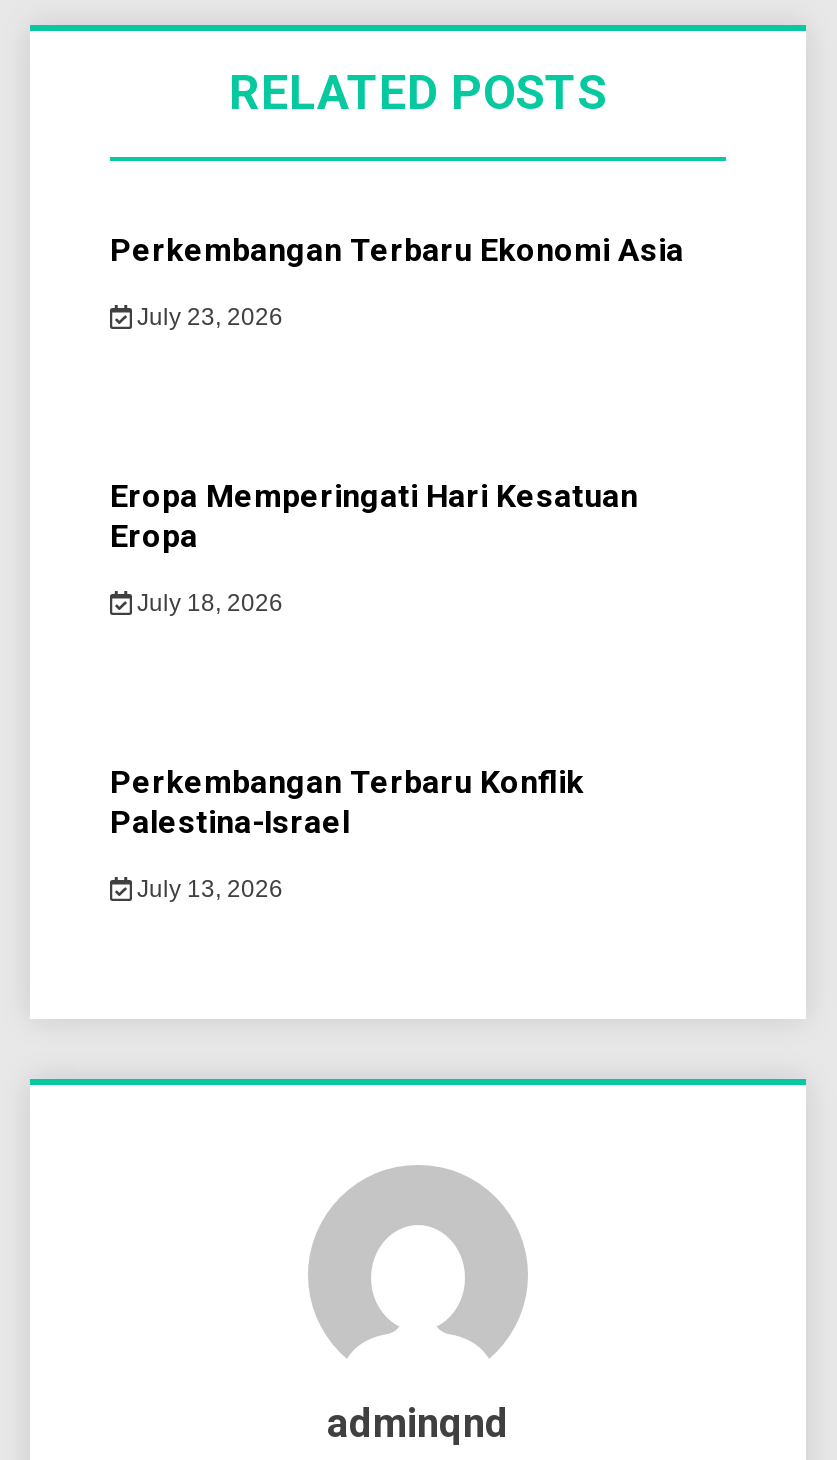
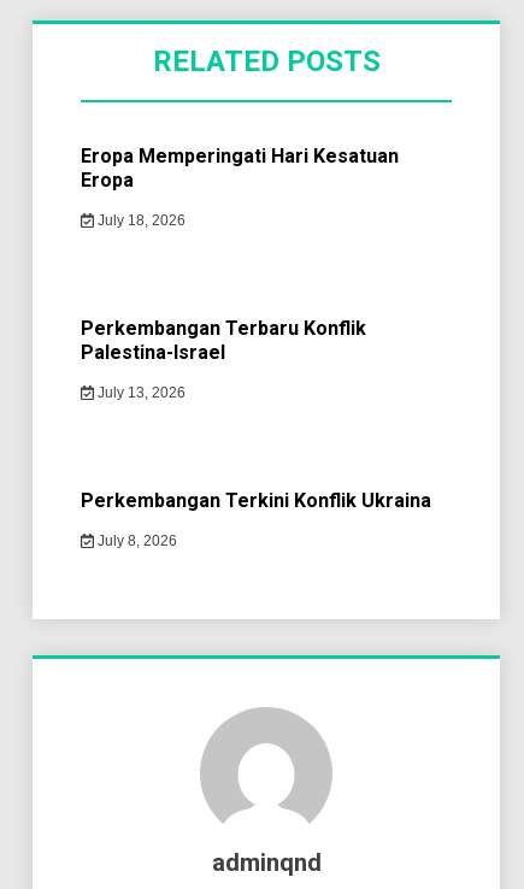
- Perkembangan Terbaru Ekonomi Asia
- July 23, 2026

moved up: Eropa Memperingati Hari Kesatuan | Eropa | July 18, 2026 | Perkembangan Terbaru Konflik | Palestina-Israel | July 13, 2026

+ Perkembangan Terkini Konflik Ukraina
+ July 8, 2026
